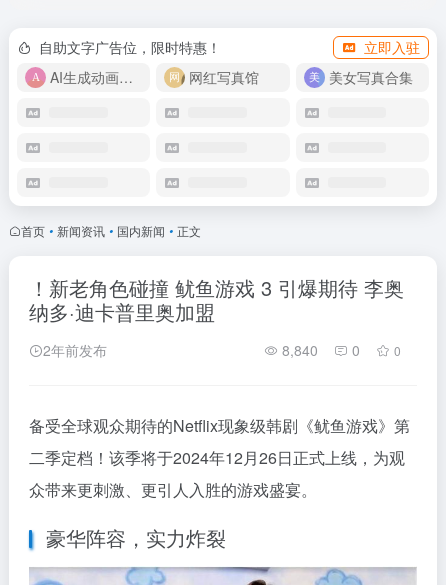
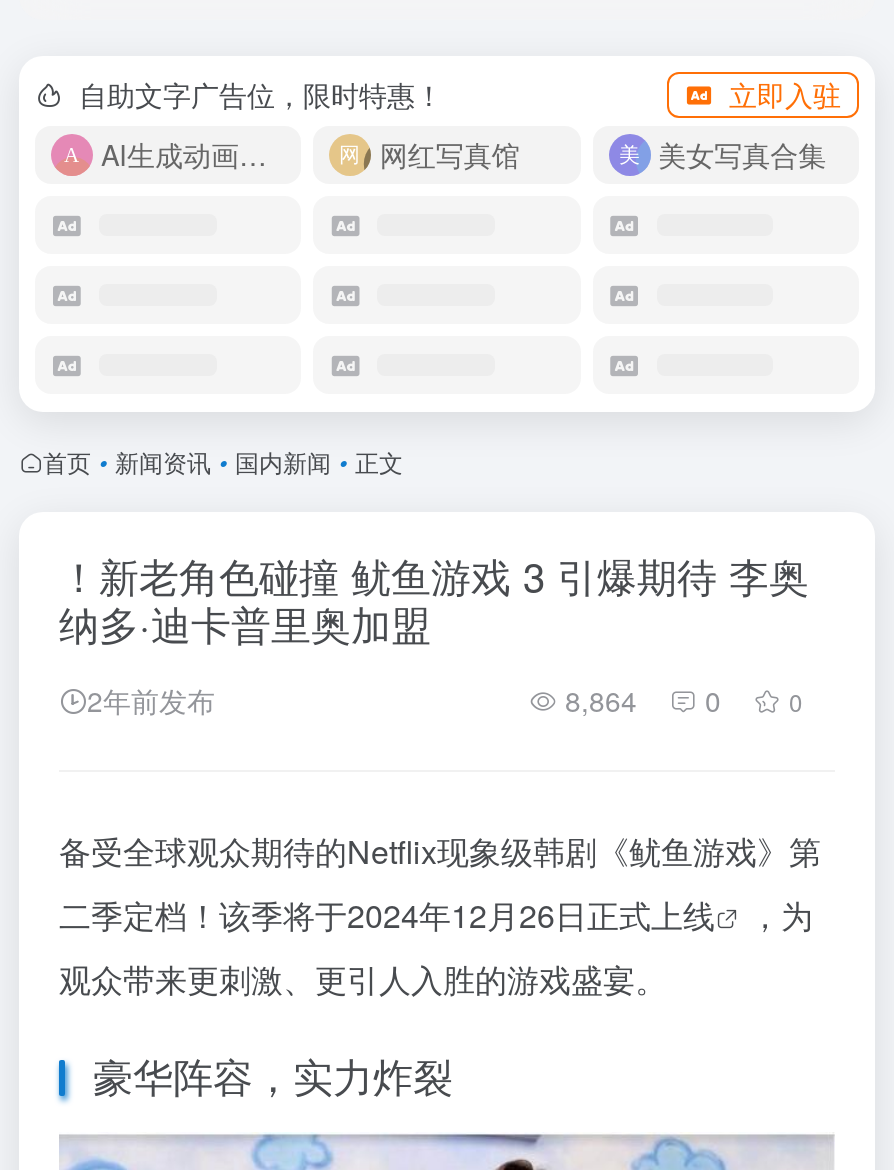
- 8,840 0 0
+ 8,864 0 0
